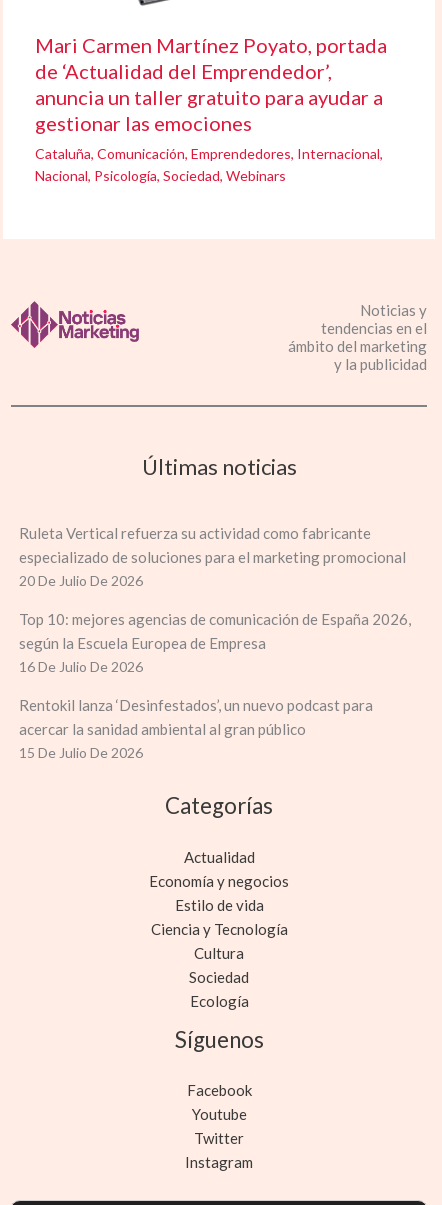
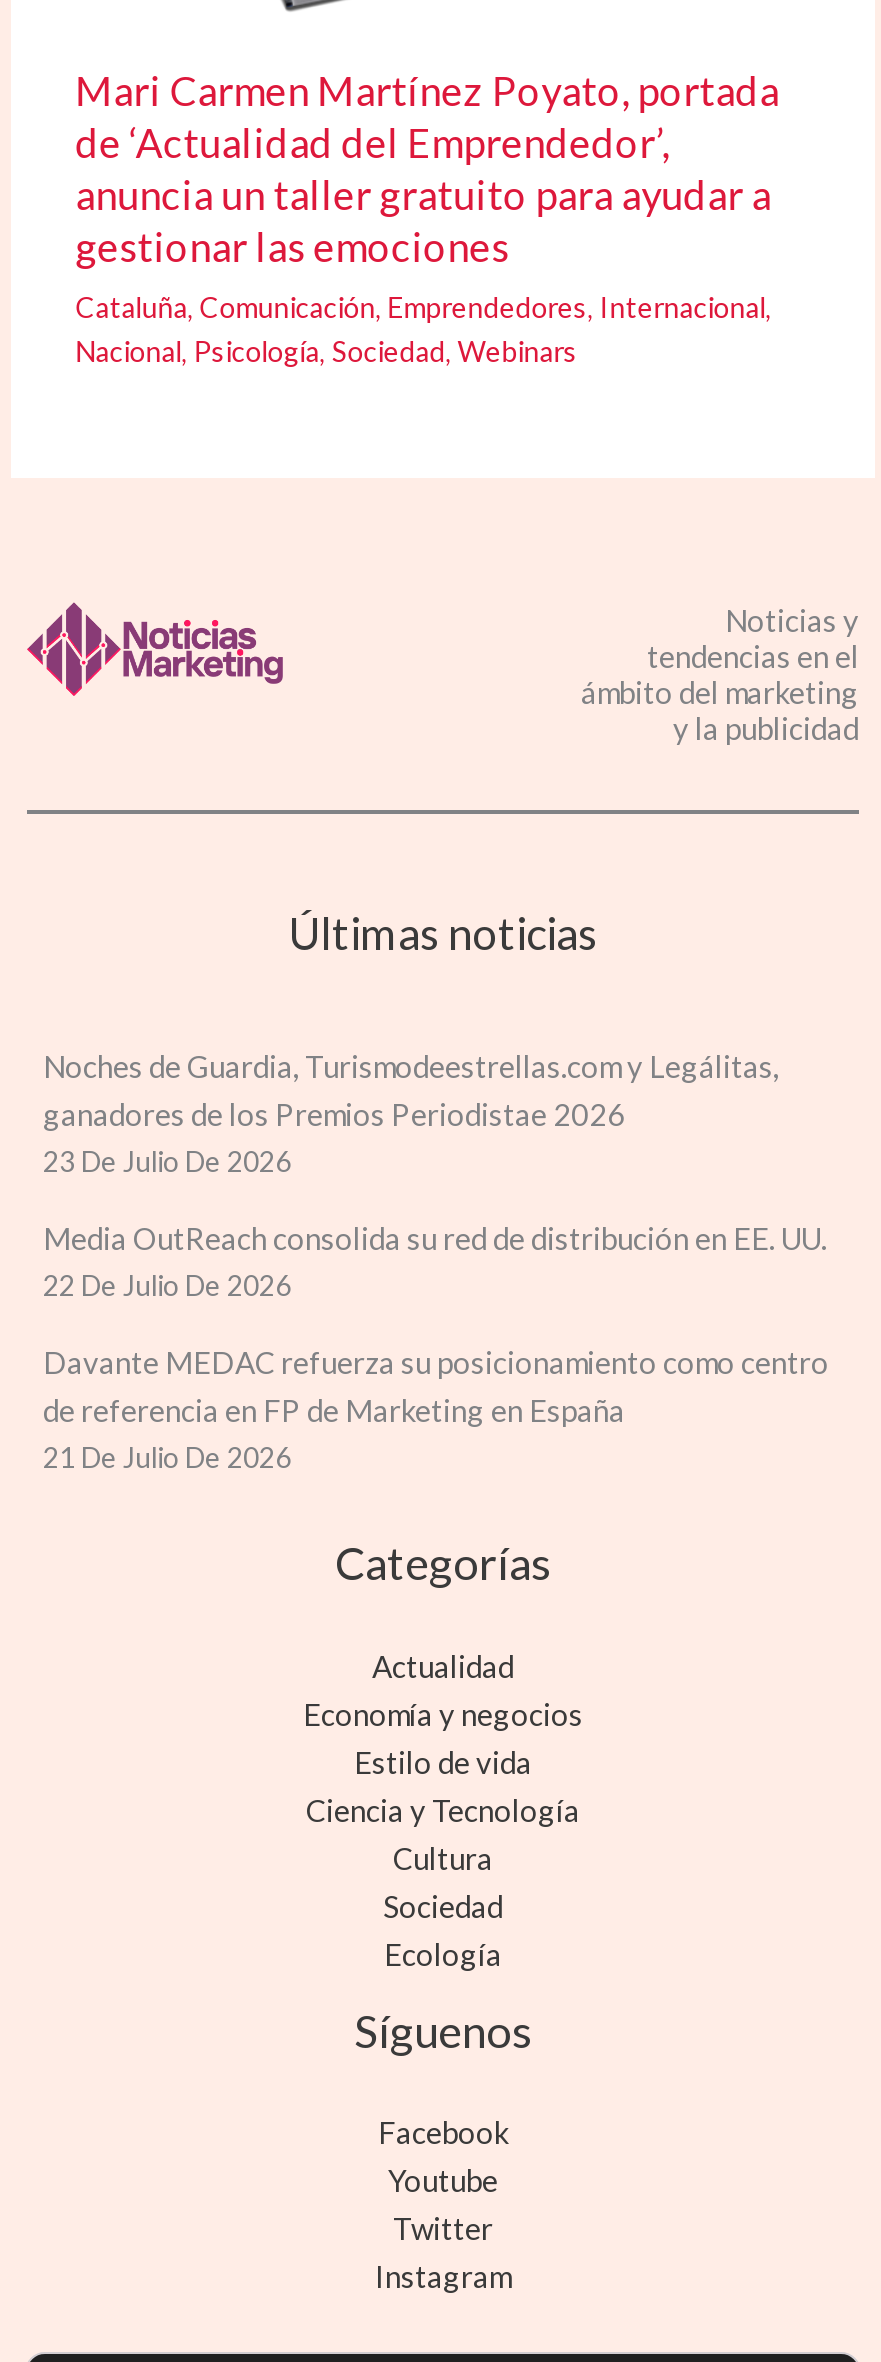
- Ruleta Vertical refuerza su actividad como fabricante
- especializado de soluciones para el marketing promocional
- 20 De Julio De 2026
+ Noches de Guardia, Turismodeestrellas.com y Legálitas,
+ ganadores de los Premios Periodistae 2026
+ 23 De Julio De 2026

- Top 10: mejores agencias de comunicación de España 2026,
- según la Escuela Europea de Empresa
- 16 De Julio De 2026
+ Media OutReach consolida su red de distribución en EE. UU.
+ 22 De Julio De 2026

- Rentokil lanza ‘Desinfestados’, un nuevo podcast para
- acercar la sanidad ambiental al gran público
- 15 De Julio De 2026
+ Davante MEDAC refuerza su posicionamiento como centro
+ de referencia en FP de Marketing en España
+ 21 De Julio De 2026
